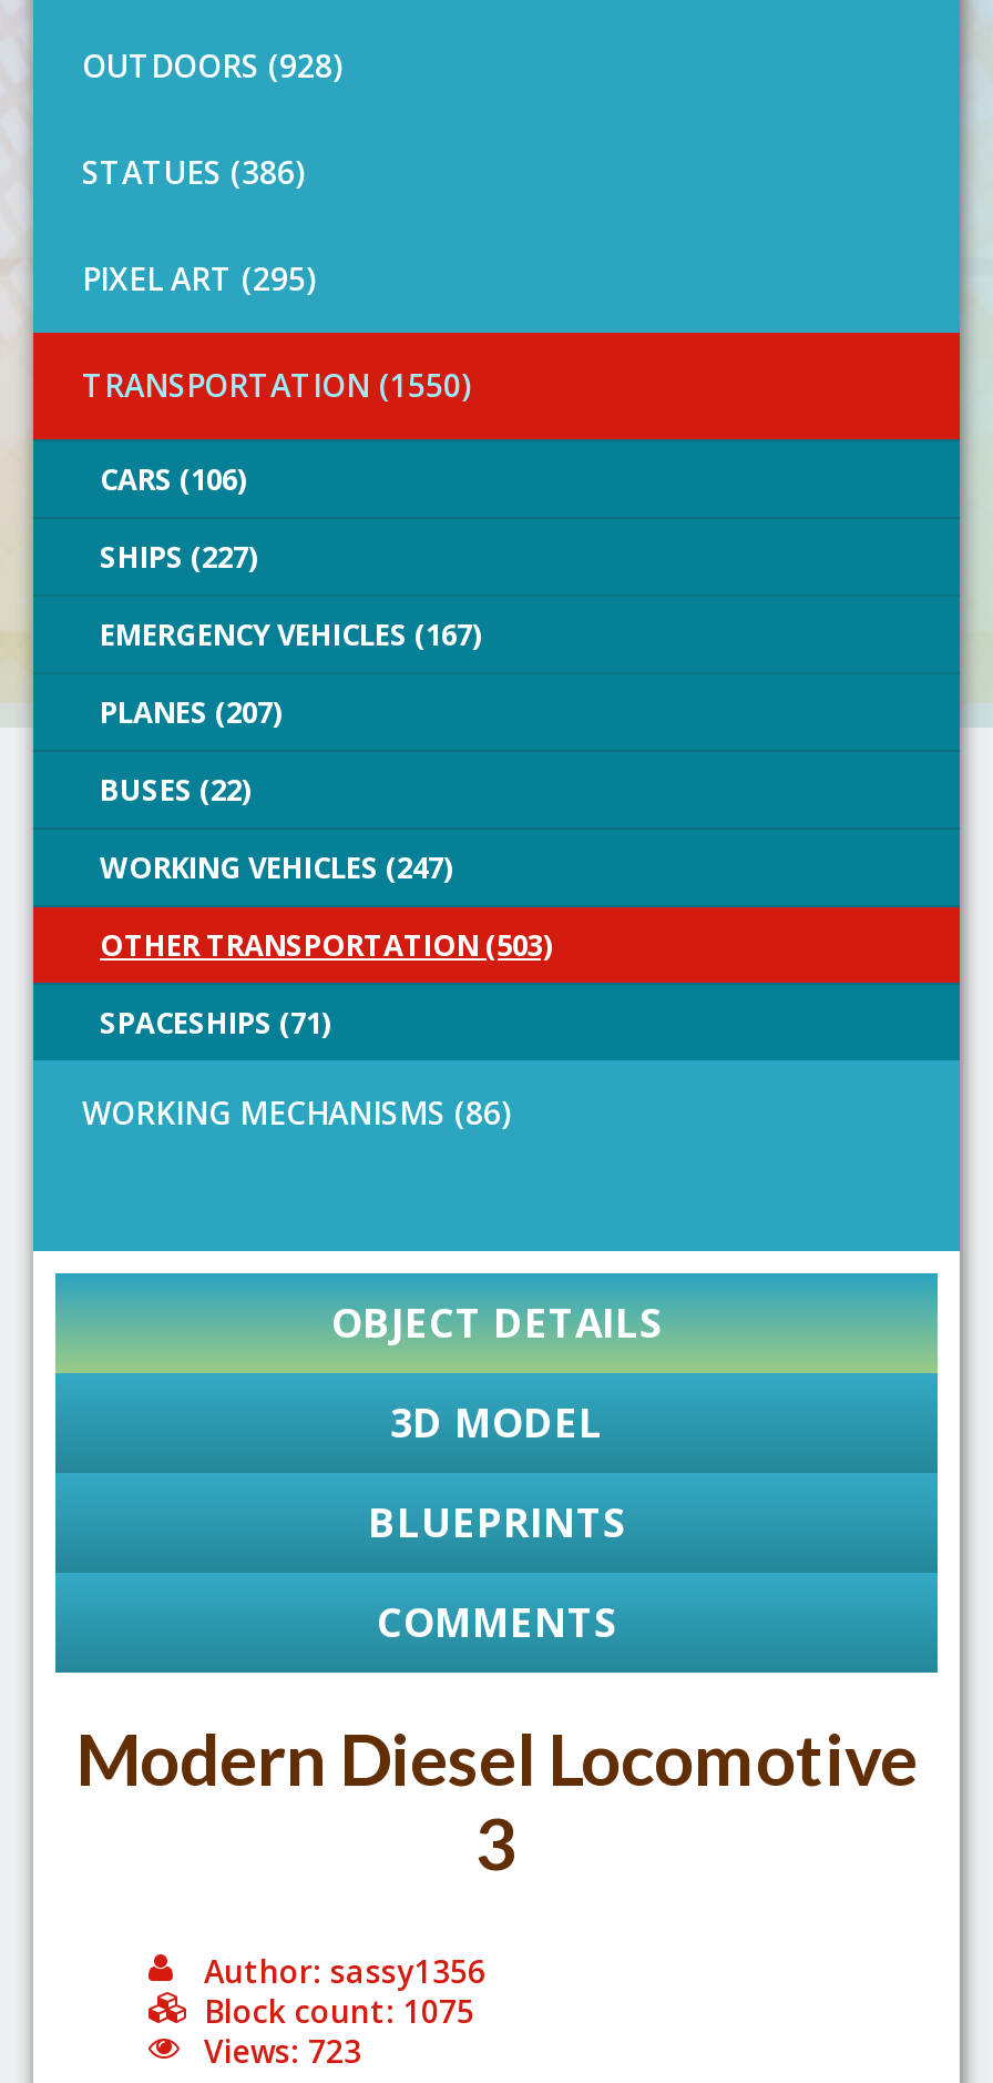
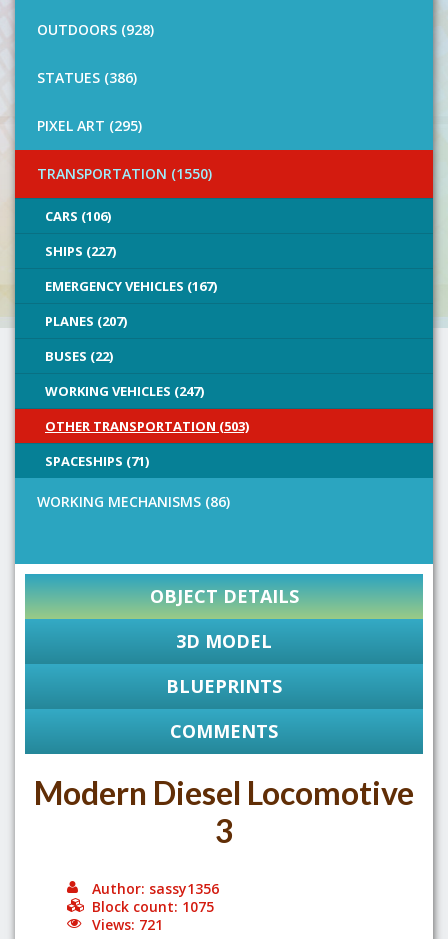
- Views: 723
+ Views: 721
